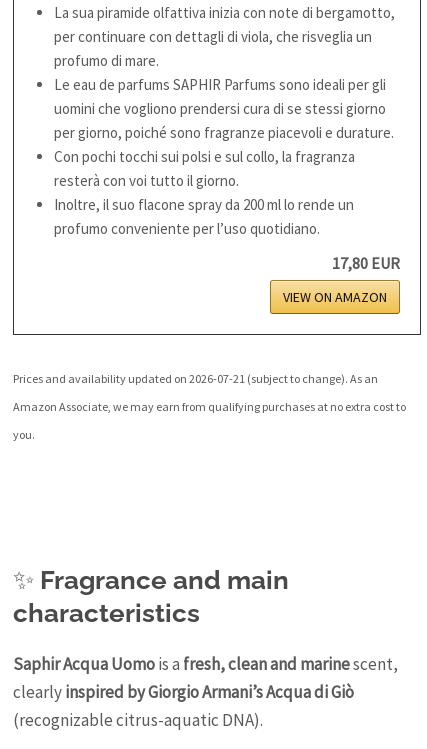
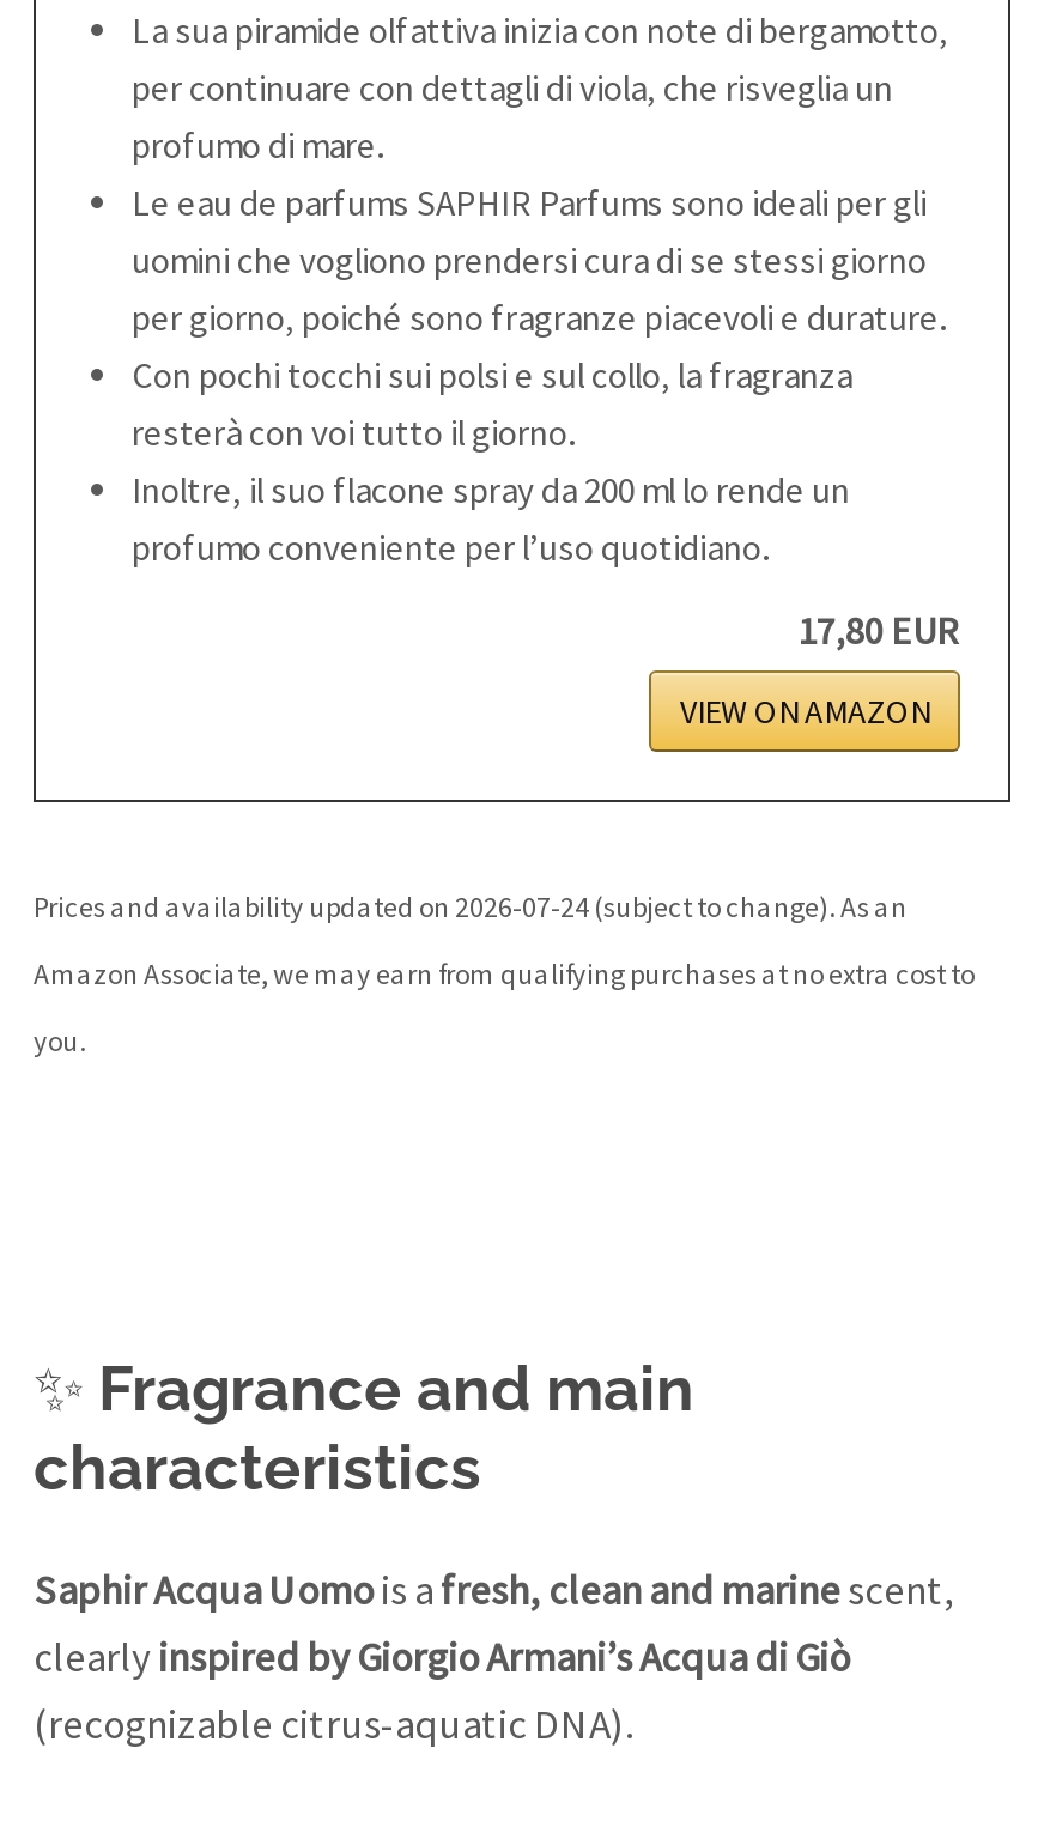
- Prices and availability updated on 2026-07-21 (subject to change). As an
+ Prices and availability updated on 2026-07-24 (subject to change). As an
